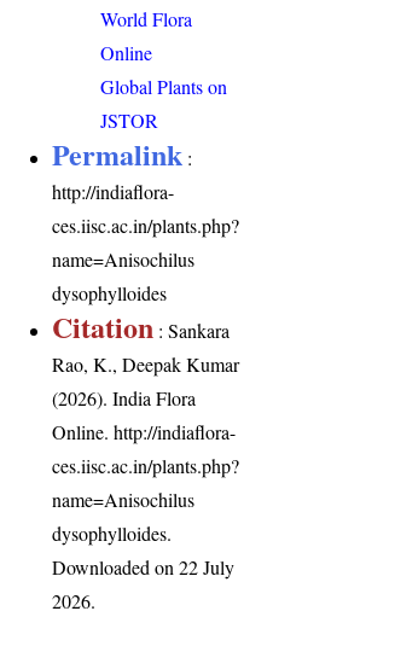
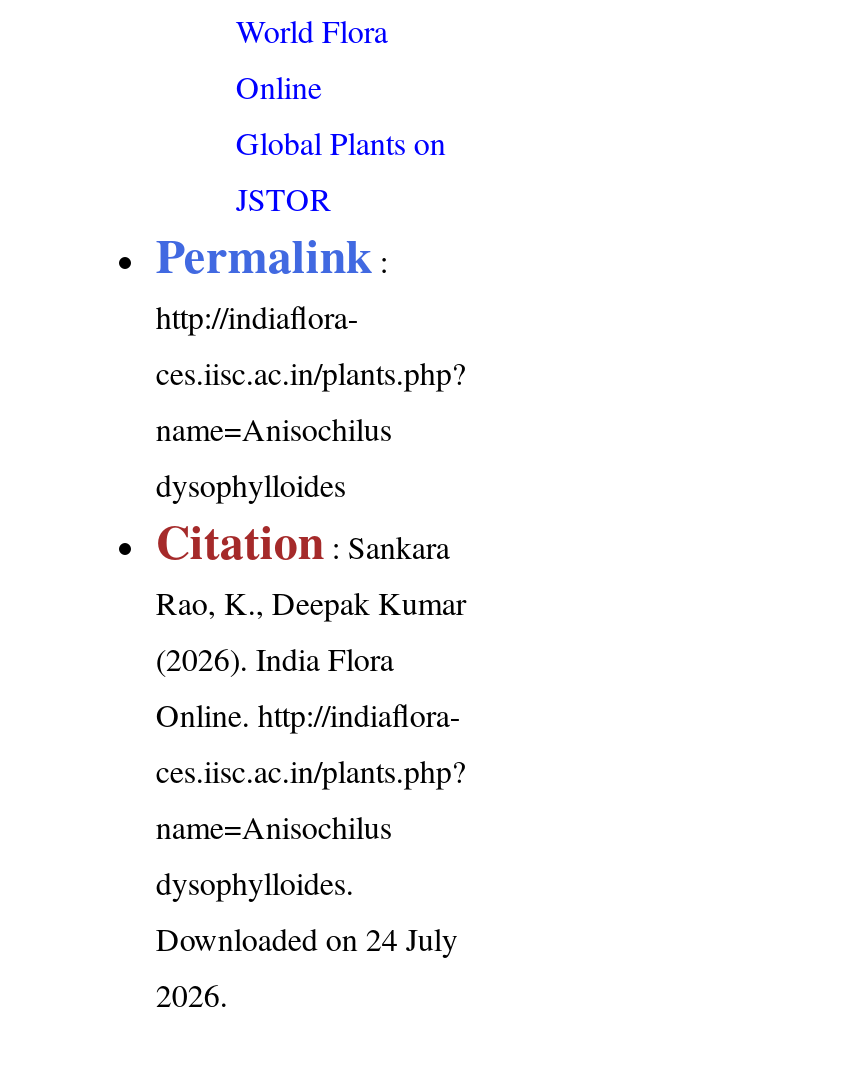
- Downloaded on 22 July
+ Downloaded on 24 July
